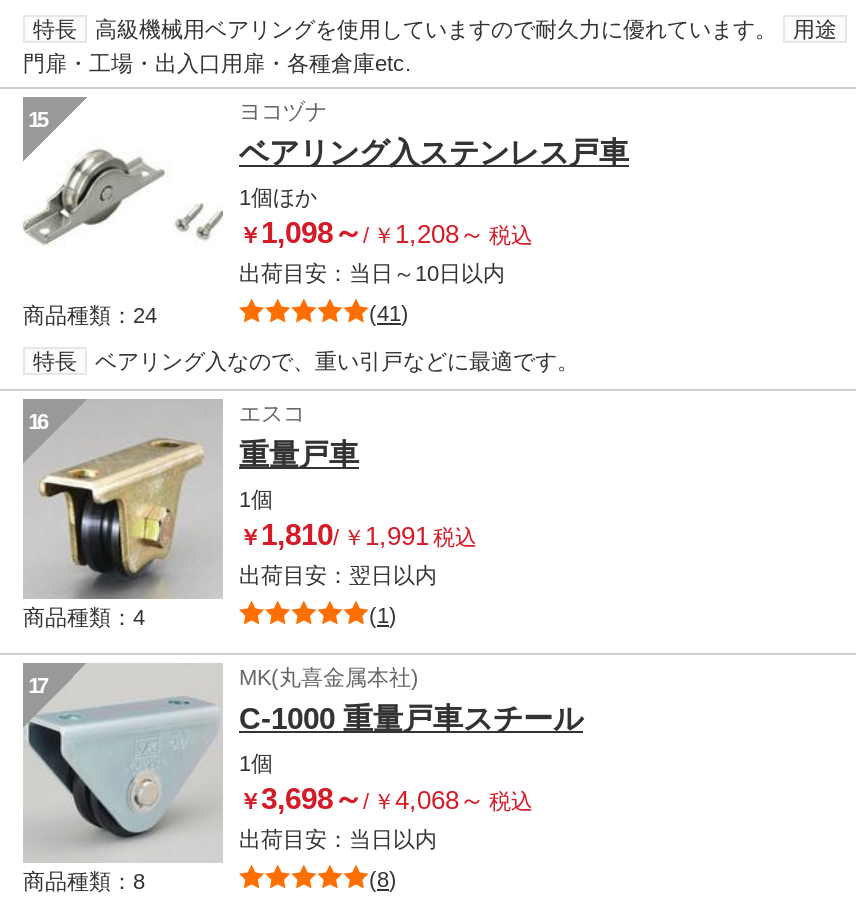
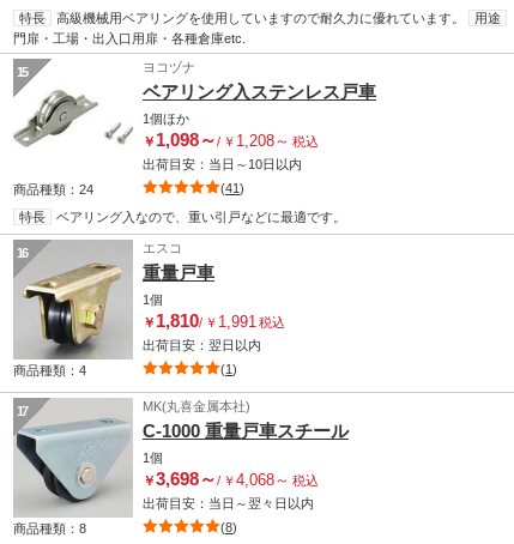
- 出荷目安：当日以内
+ 出荷目安：当日～翌々日以内
